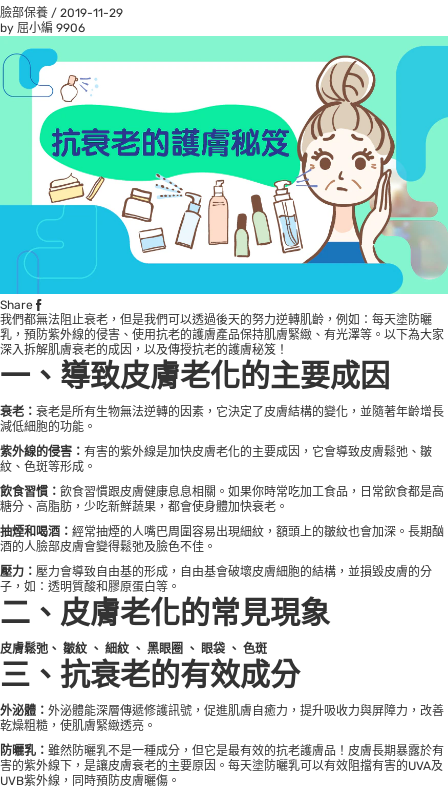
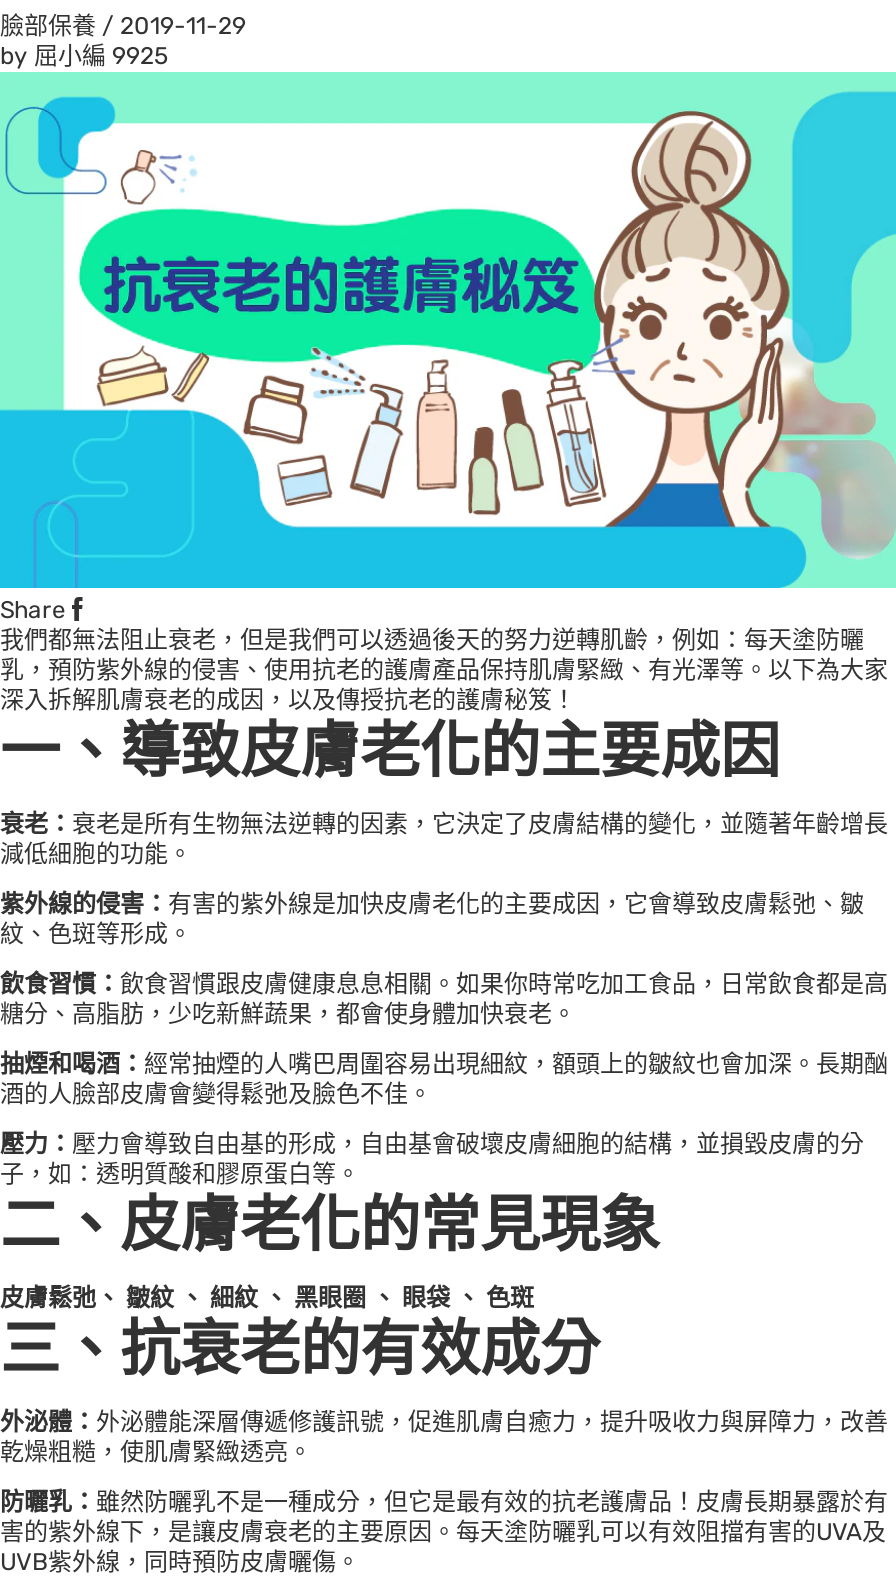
- by 屈小編 9906
+ by 屈小編 9925
